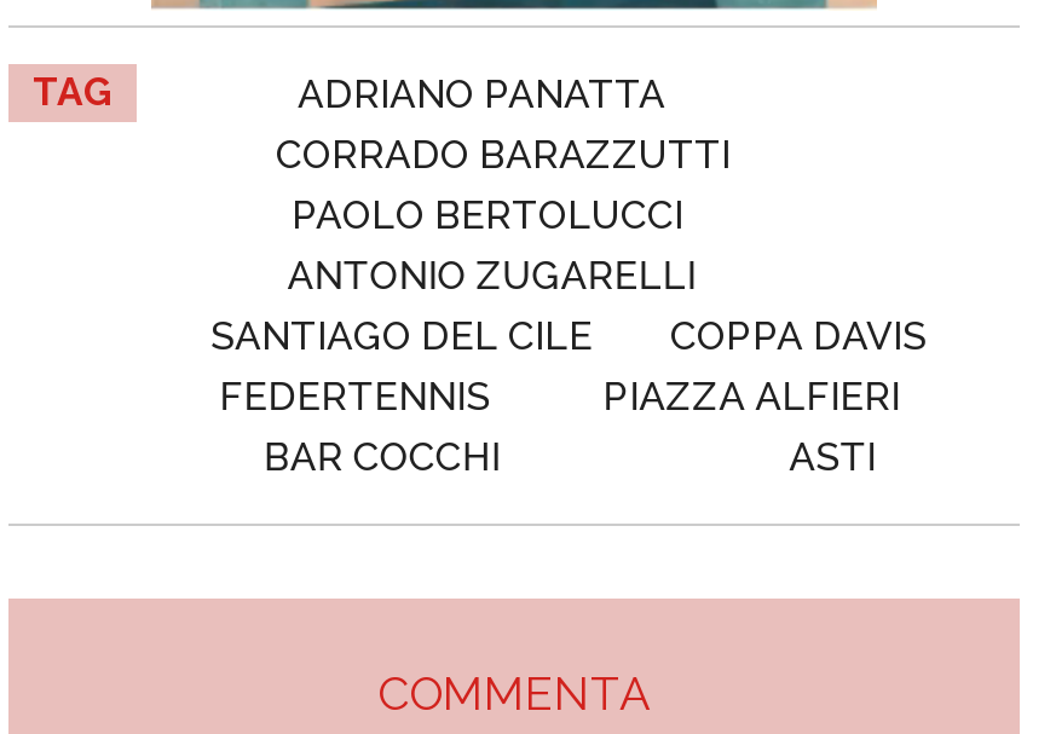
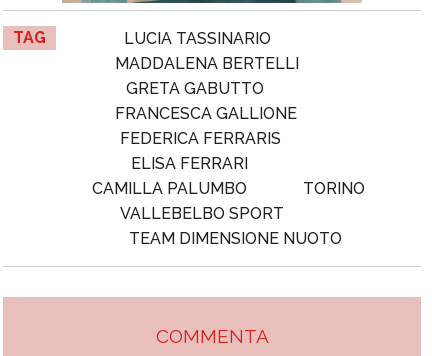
- ADRIANO PANATTA
- CORRADO BARAZZUTTI
- PAOLO BERTOLUCCI
- ANTONIO ZUGARELLI
- SANTIAGO DEL CILE
- COPPA DAVIS
- FEDERTENNIS
- PIAZZA ALFIERI
- BAR COCCHI
- ASTI
+ LUCIA TASSINARIO
+ MADDALENA BERTELLI
+ GRETA GABUTTO
+ FRANCESCA GALLIONE
+ FEDERICA FERRARIS
+ ELISA FERRARI
+ CAMILLA PALUMBO
+ TORINO
+ VALLEBELBO SPORT
+ TEAM DIMENSIONE NUOTO
